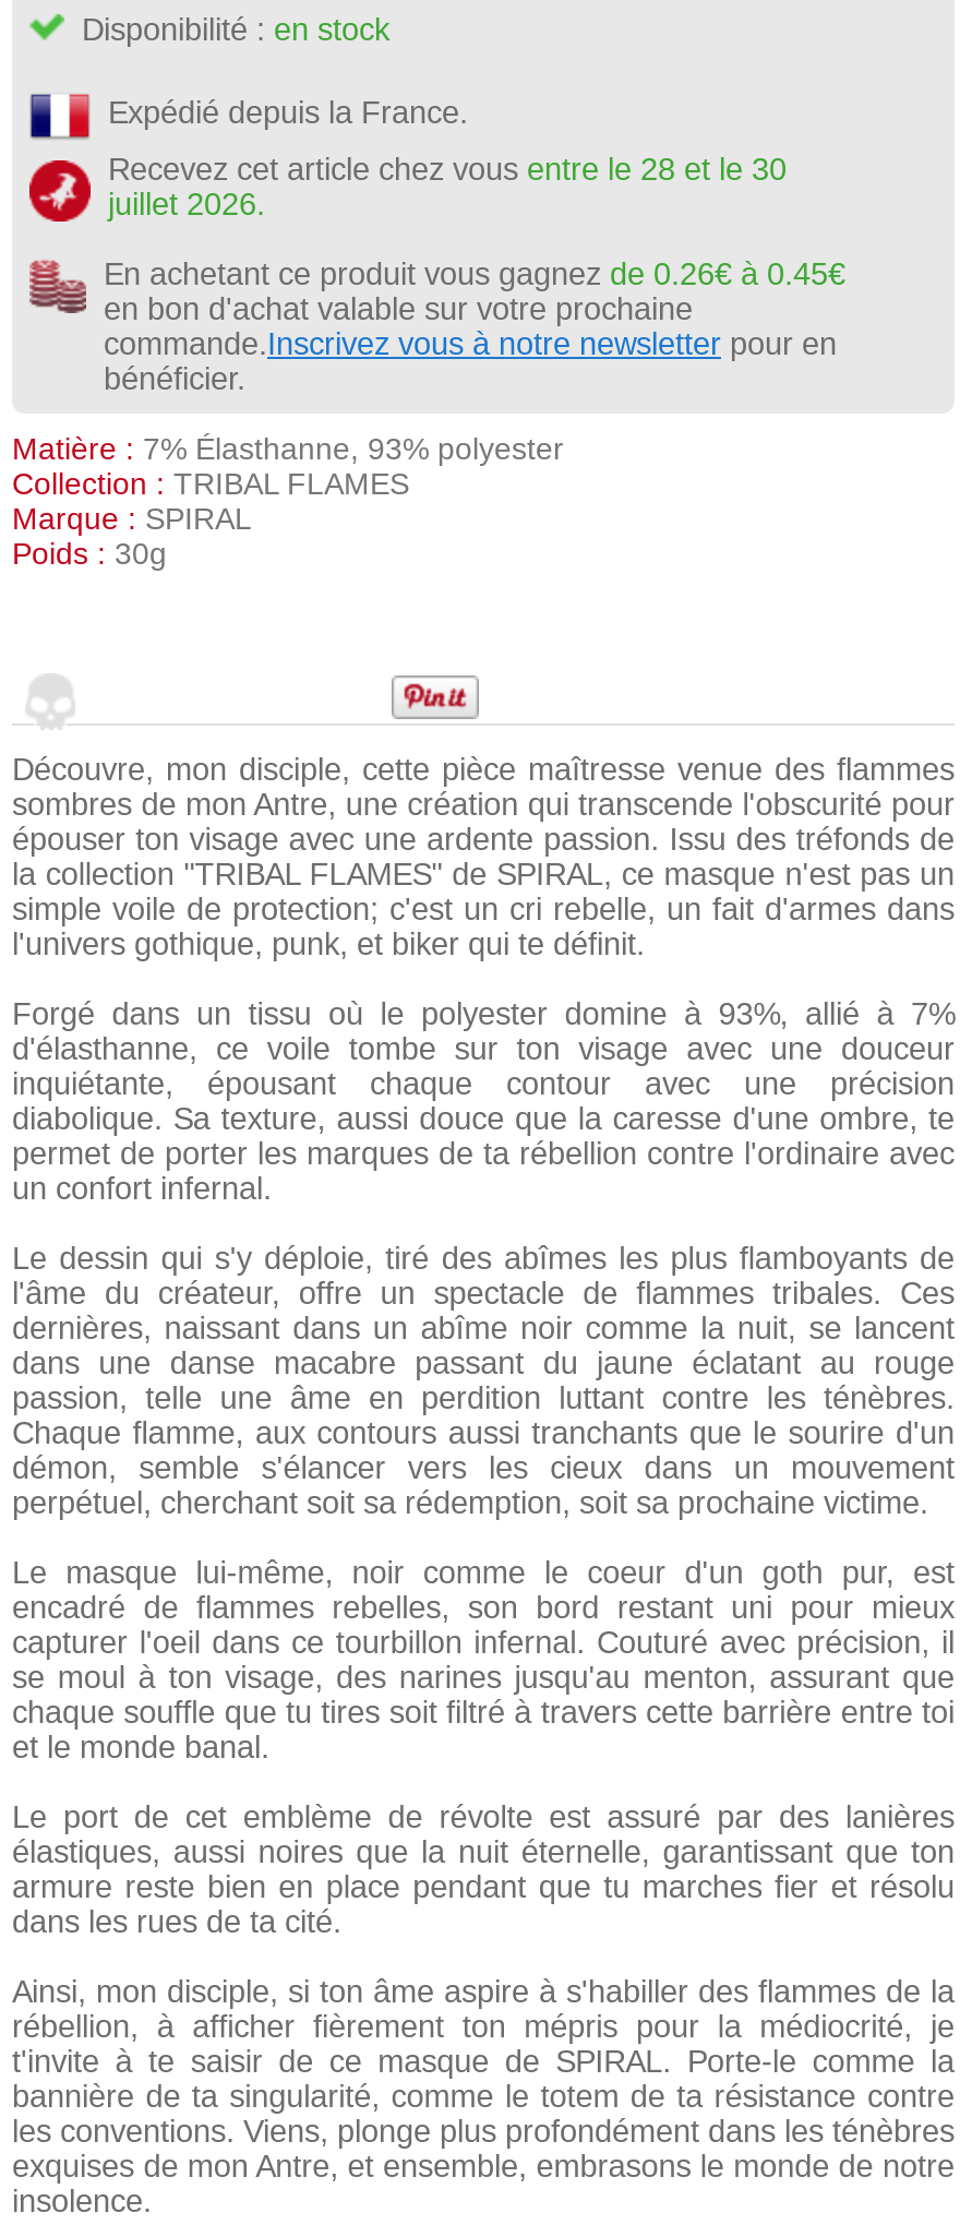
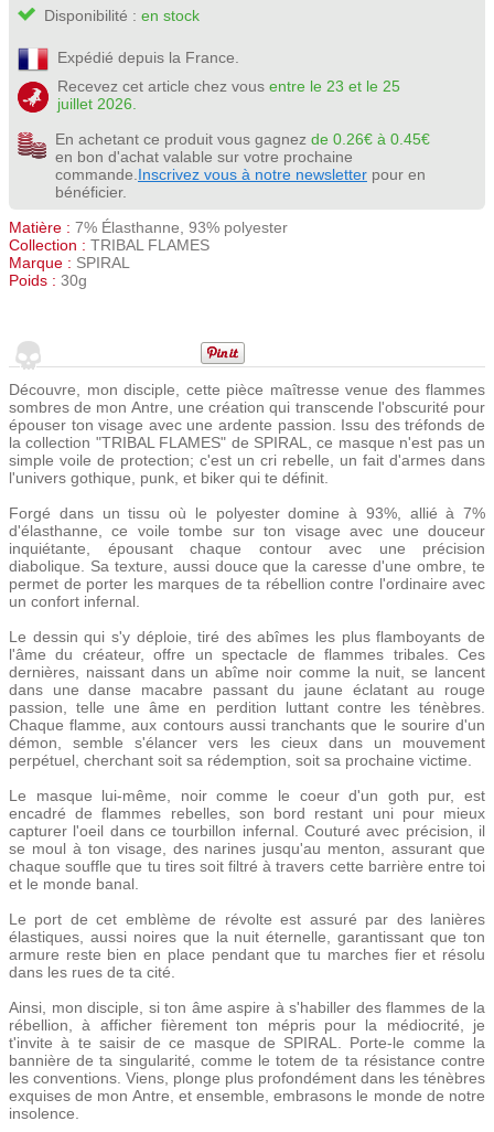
- Recevez cet article chez vous entre le 28 et le 30
+ Recevez cet article chez vous entre le 23 et le 25
